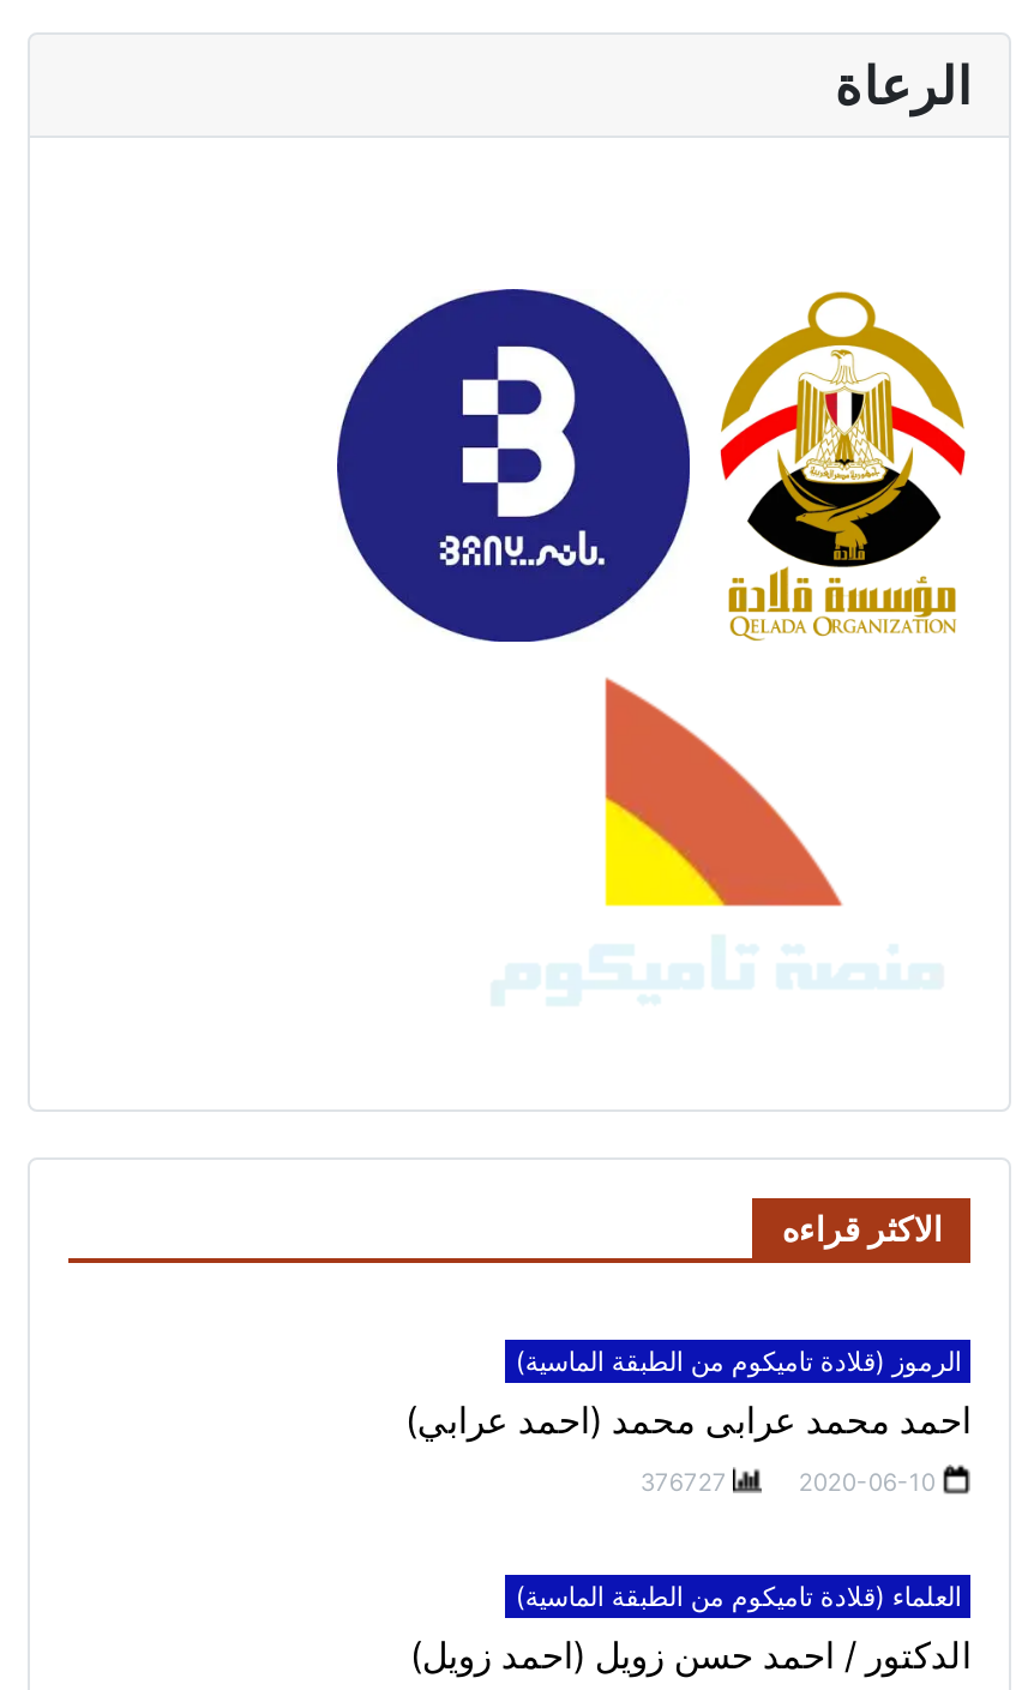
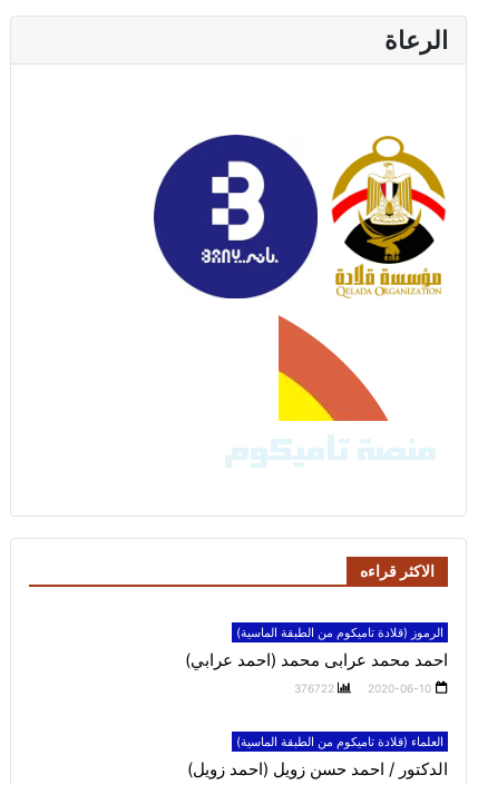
- 376727
+ 376722
